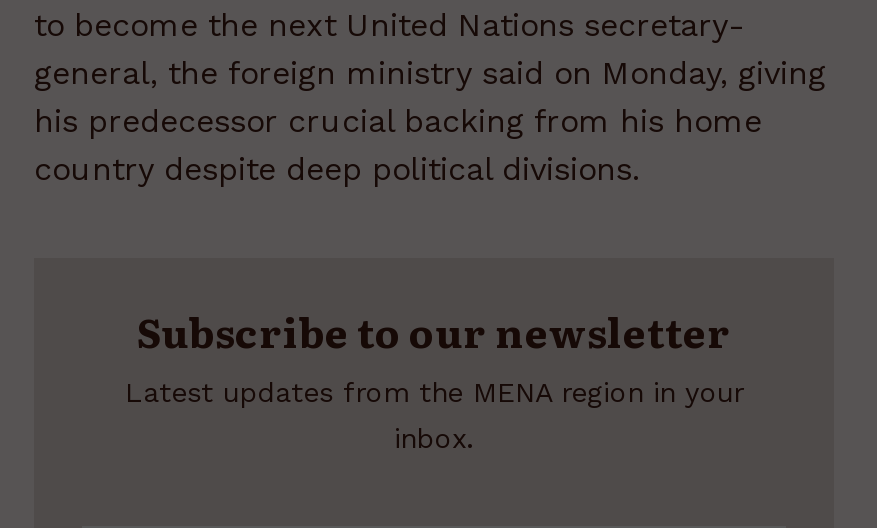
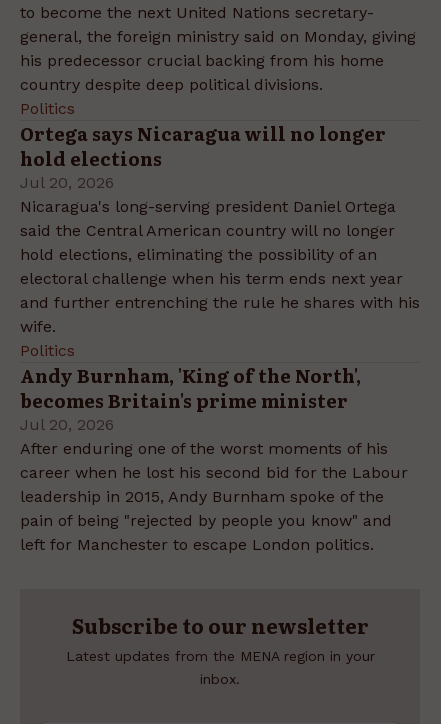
+ Politics
+ Ortega says Nicaragua will no longer
+ hold elections
+ Jul 20, 2026
+ Nicaragua's long-serving president Daniel Ortega
+ said the Central American country will no longer
+ hold elections, eliminating the possibility of an
+ electoral challenge when his term ends next year
+ and further entrenching the rule he shares with his
+ wife.
+ Politics
+ Andy Burnham, 'King of the North',
+ becomes Britain's prime minister
+ Jul 20, 2026
+ After enduring one of the worst moments of his
+ career when he lost his second bid for the Labour
+ leadership in 2015, Andy Burnham spoke of the
+ pain of being "rejected by people you know" and
+ left for Manchester to escape London politics.
